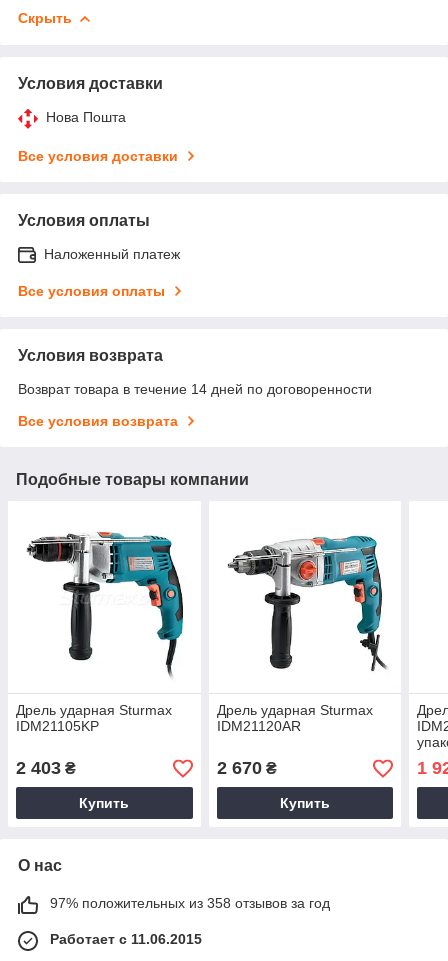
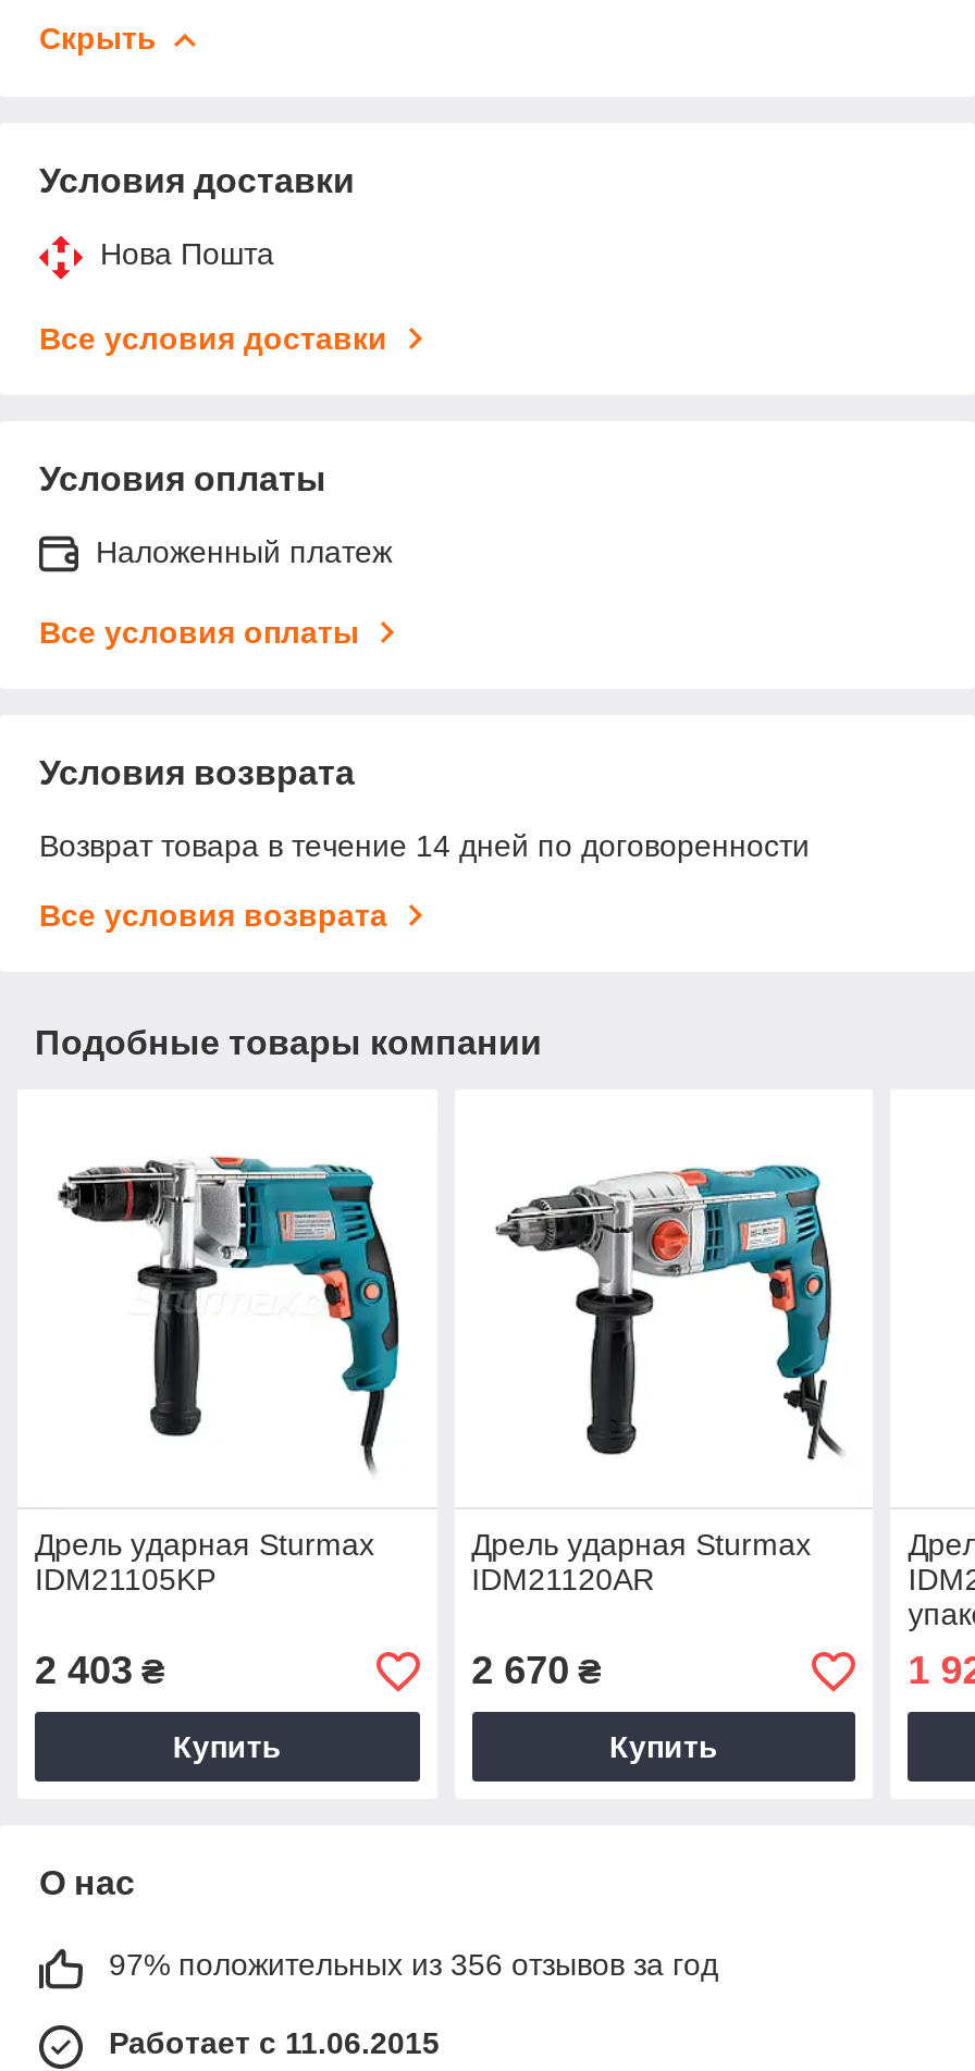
- 97% положительных из 358 отзывов за год
+ 97% положительных из 356 отзывов за год
